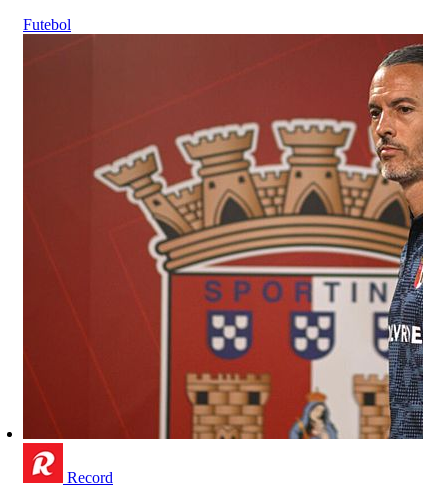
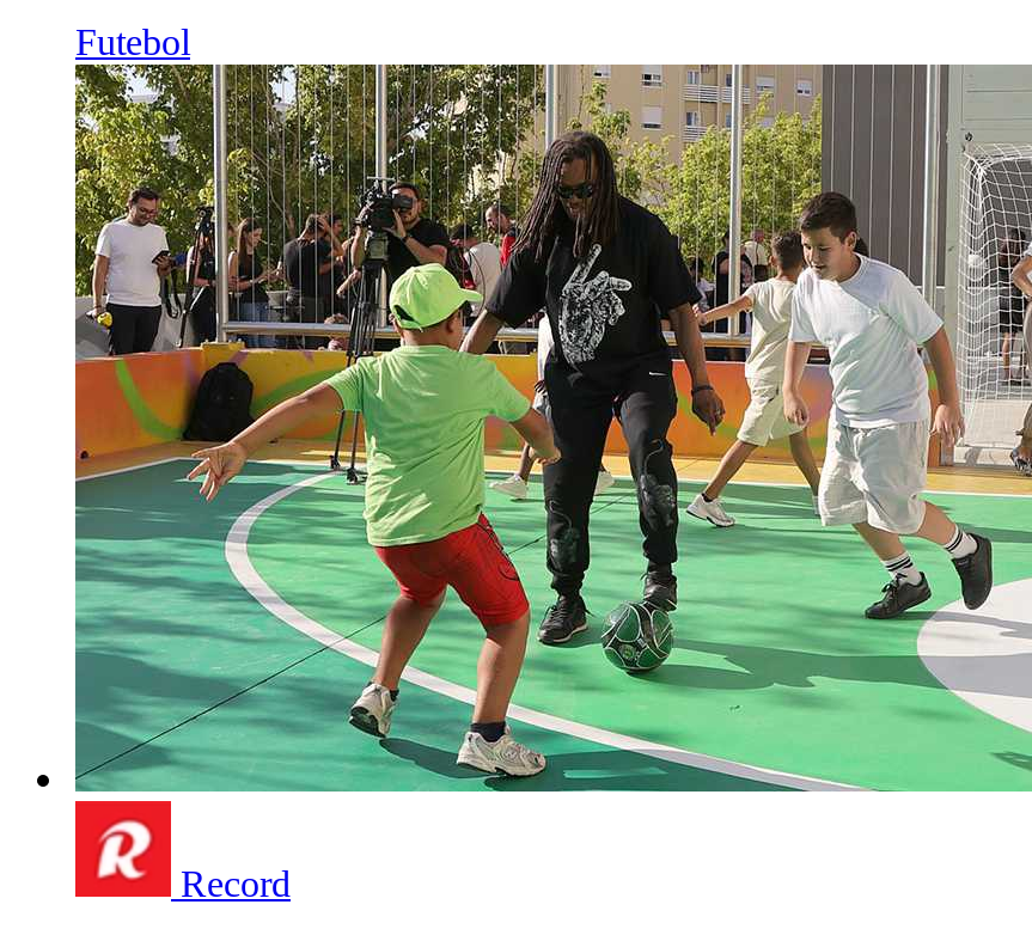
- [image]
+ [image]
